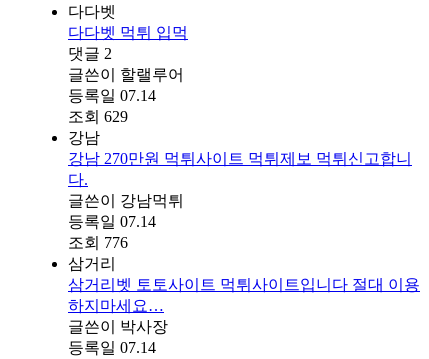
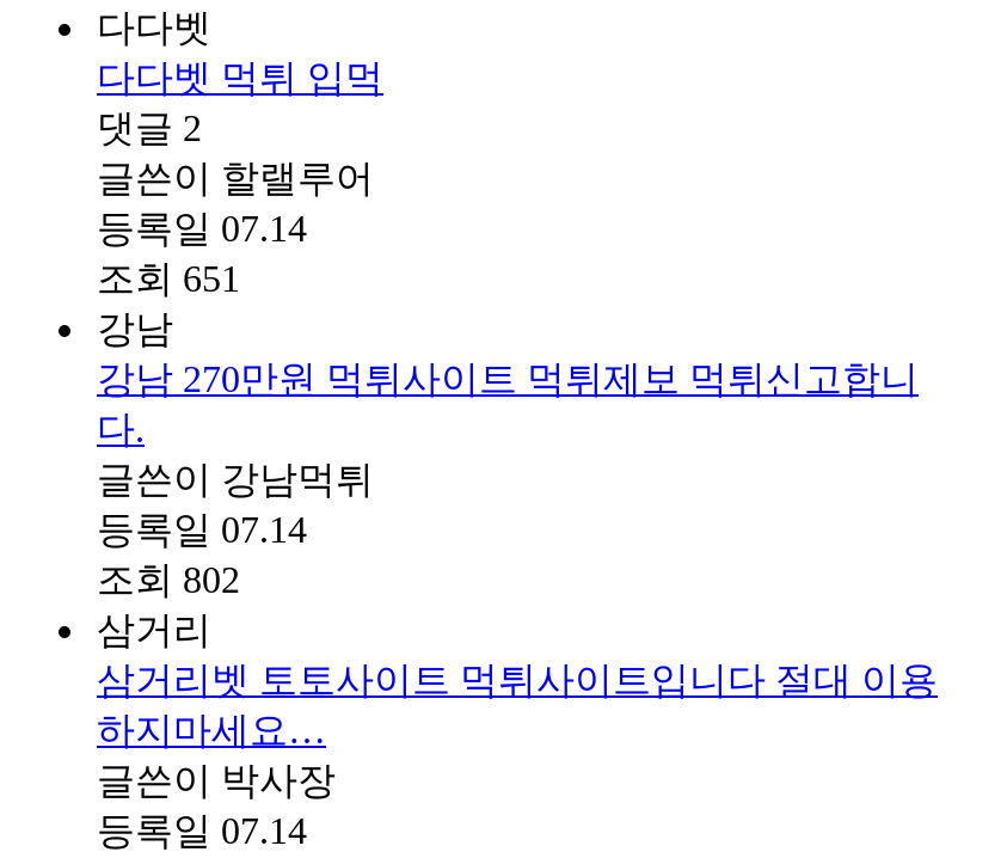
- 조회 629
+ 조회 651

- 조회 776
+ 조회 802
